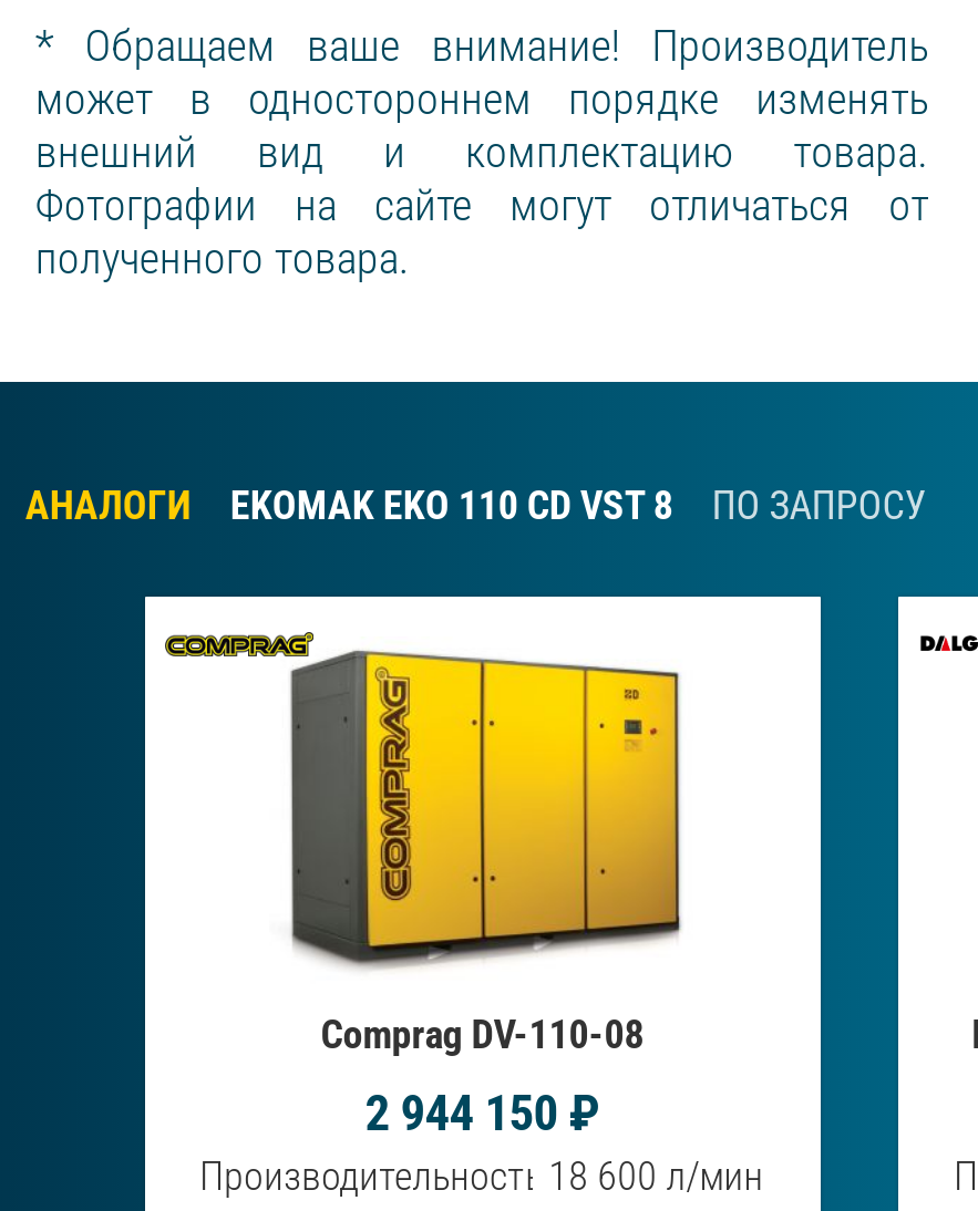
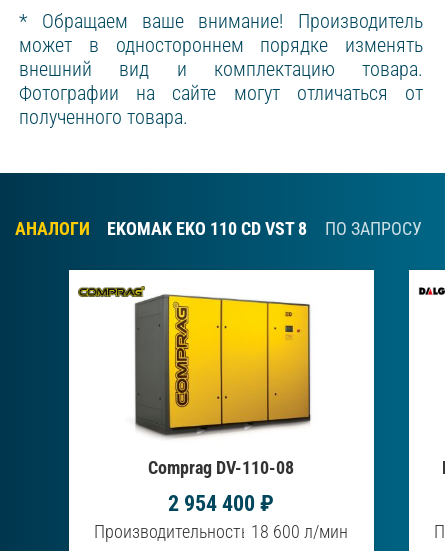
- 2 944 150 ₽
+ 2 954 400 ₽
